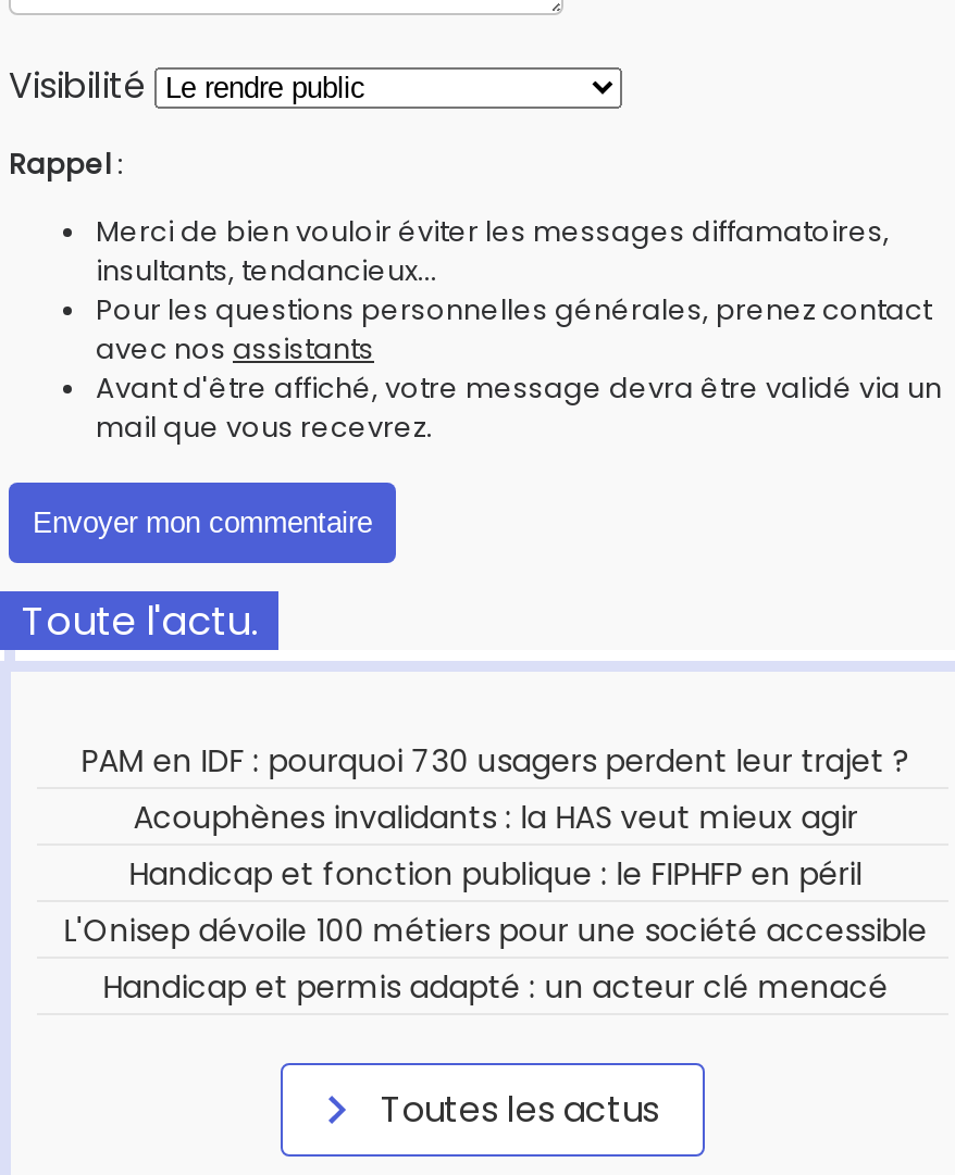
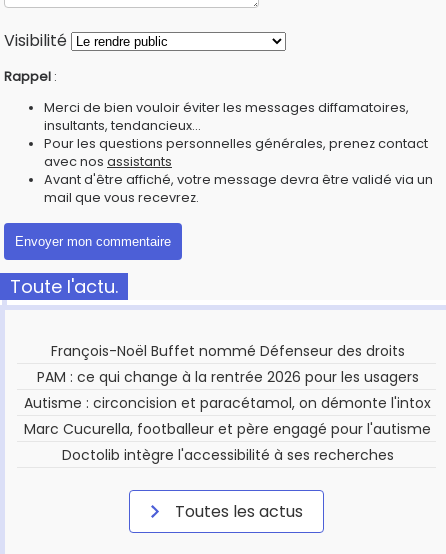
- PAM en IDF : pourquoi 730 usagers perdent leur trajet ?
- Acouphènes invalidants : la HAS veut mieux agir
- Handicap et fonction publique : le FIPHFP en péril
- L'Onisep dévoile 100 métiers pour une société accessible
- Handicap et permis adapté : un acteur clé menacé
+ François-Noël Buffet nommé Défenseur des droits
+ PAM : ce qui change à la rentrée 2026 pour les usagers
+ Autisme : circoncision et paracétamol, on démonte l'intox
+ Marc Cucurella, footballeur et père engagé pour l'autisme
+ Doctolib intègre l'accessibilité à ses recherches
